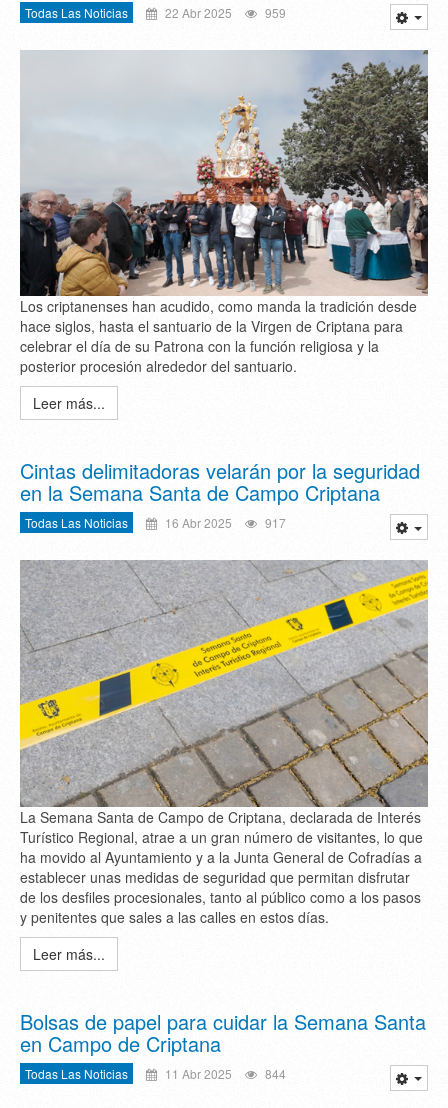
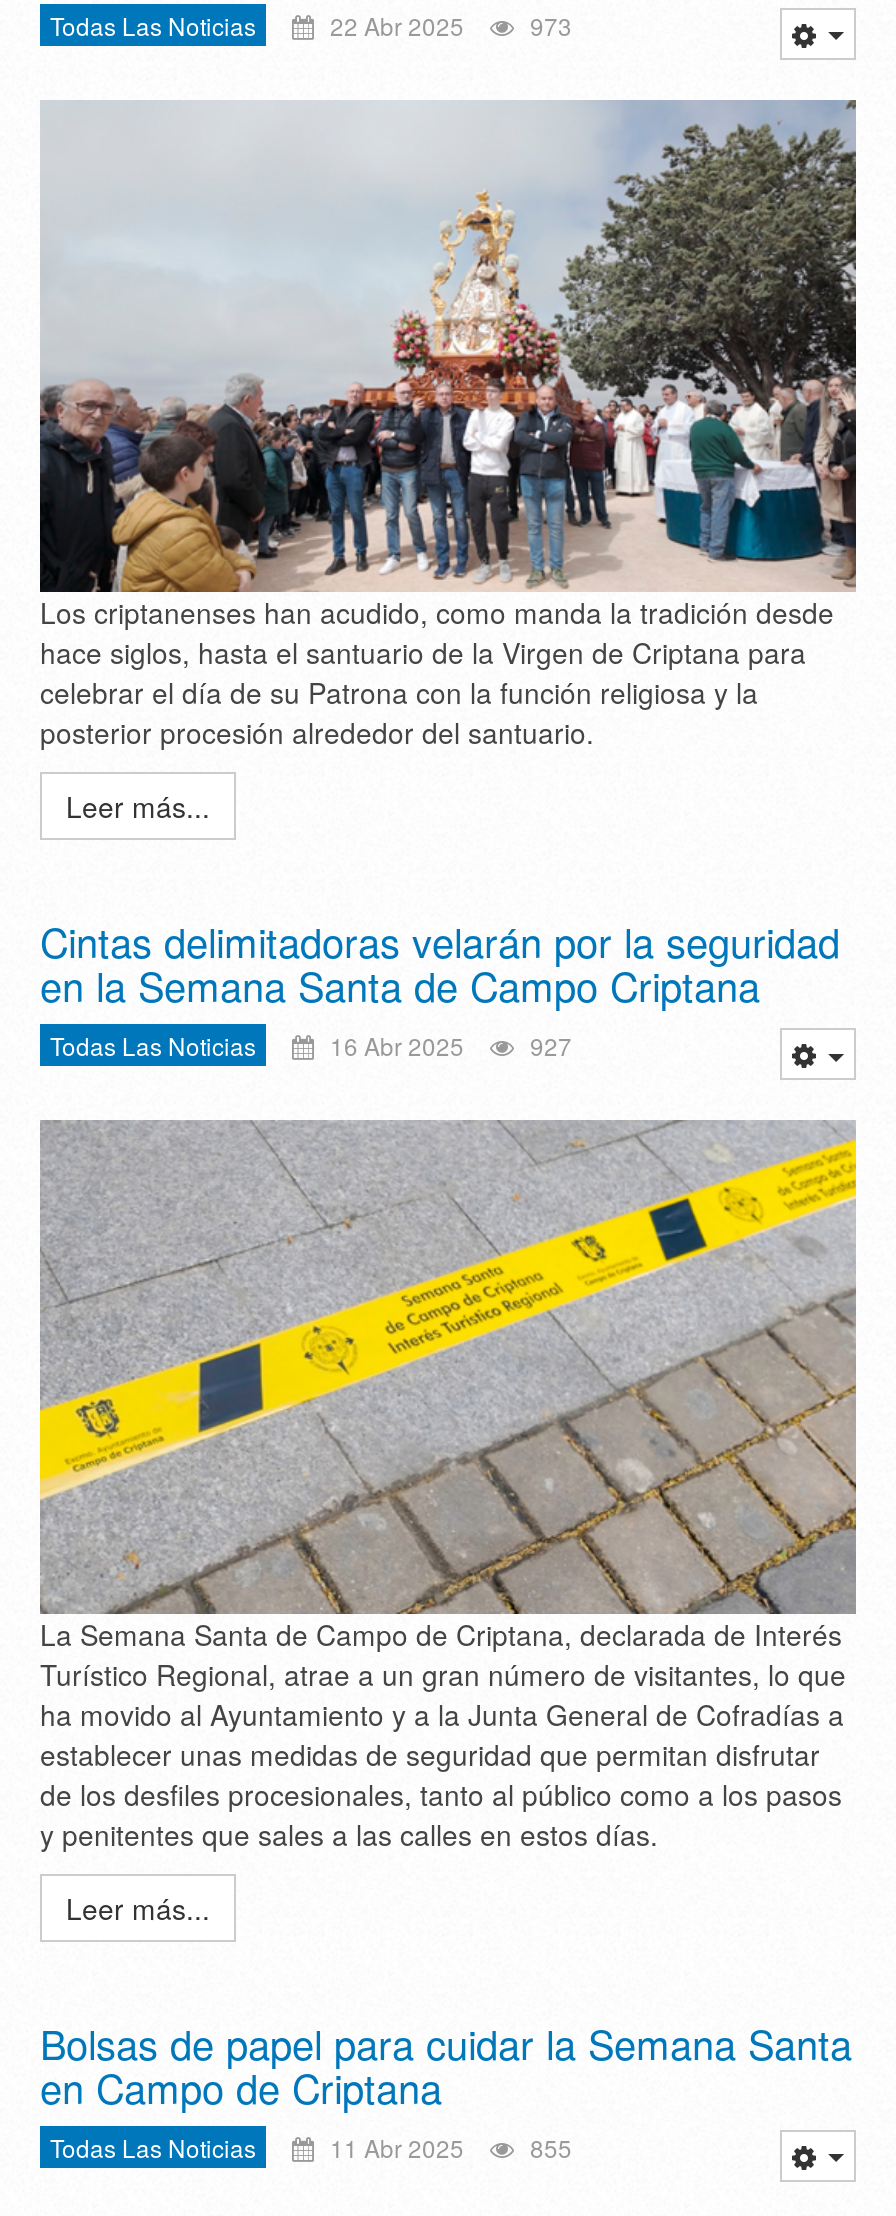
- Todas Las Noticias 22 Abr 2025 959
+ Todas Las Noticias 22 Abr 2025 973

- Todas Las Noticias 16 Abr 2025 917
+ Todas Las Noticias 16 Abr 2025 927

- Todas Las Noticias 11 Abr 2025 844
+ Todas Las Noticias 11 Abr 2025 855
